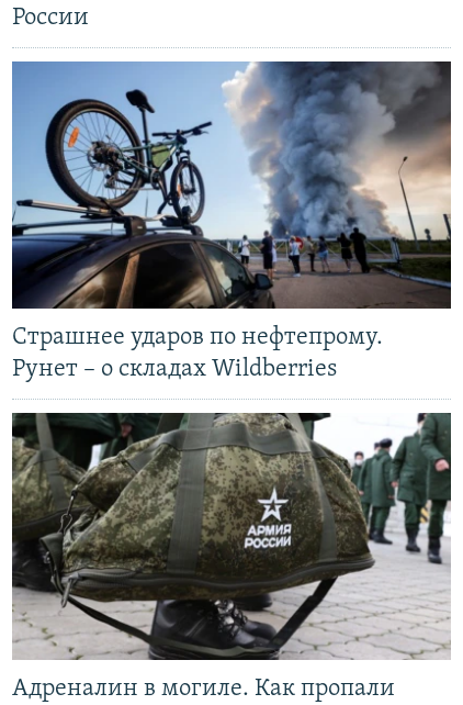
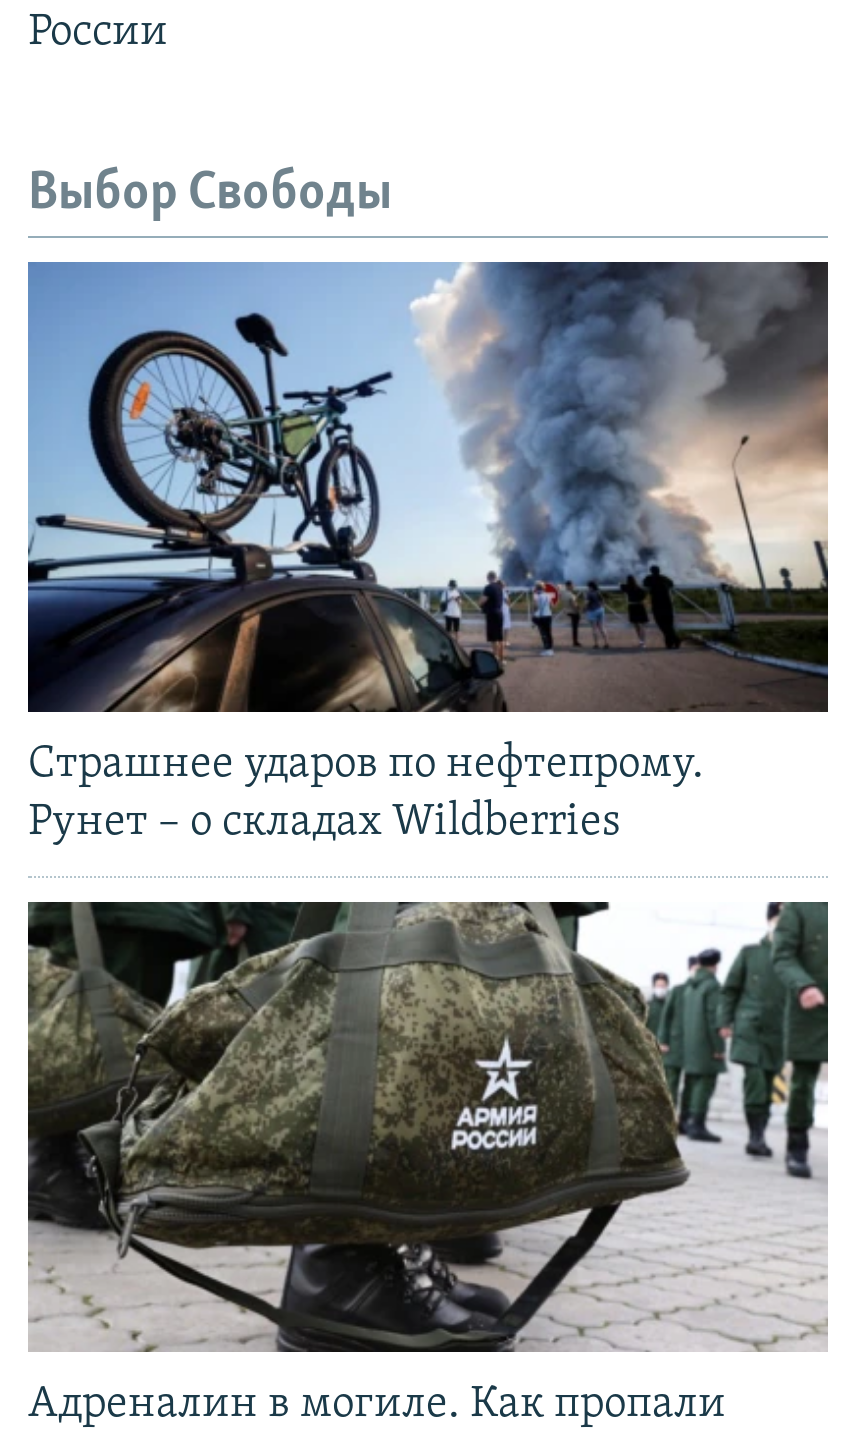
+ Выбор Свободы
